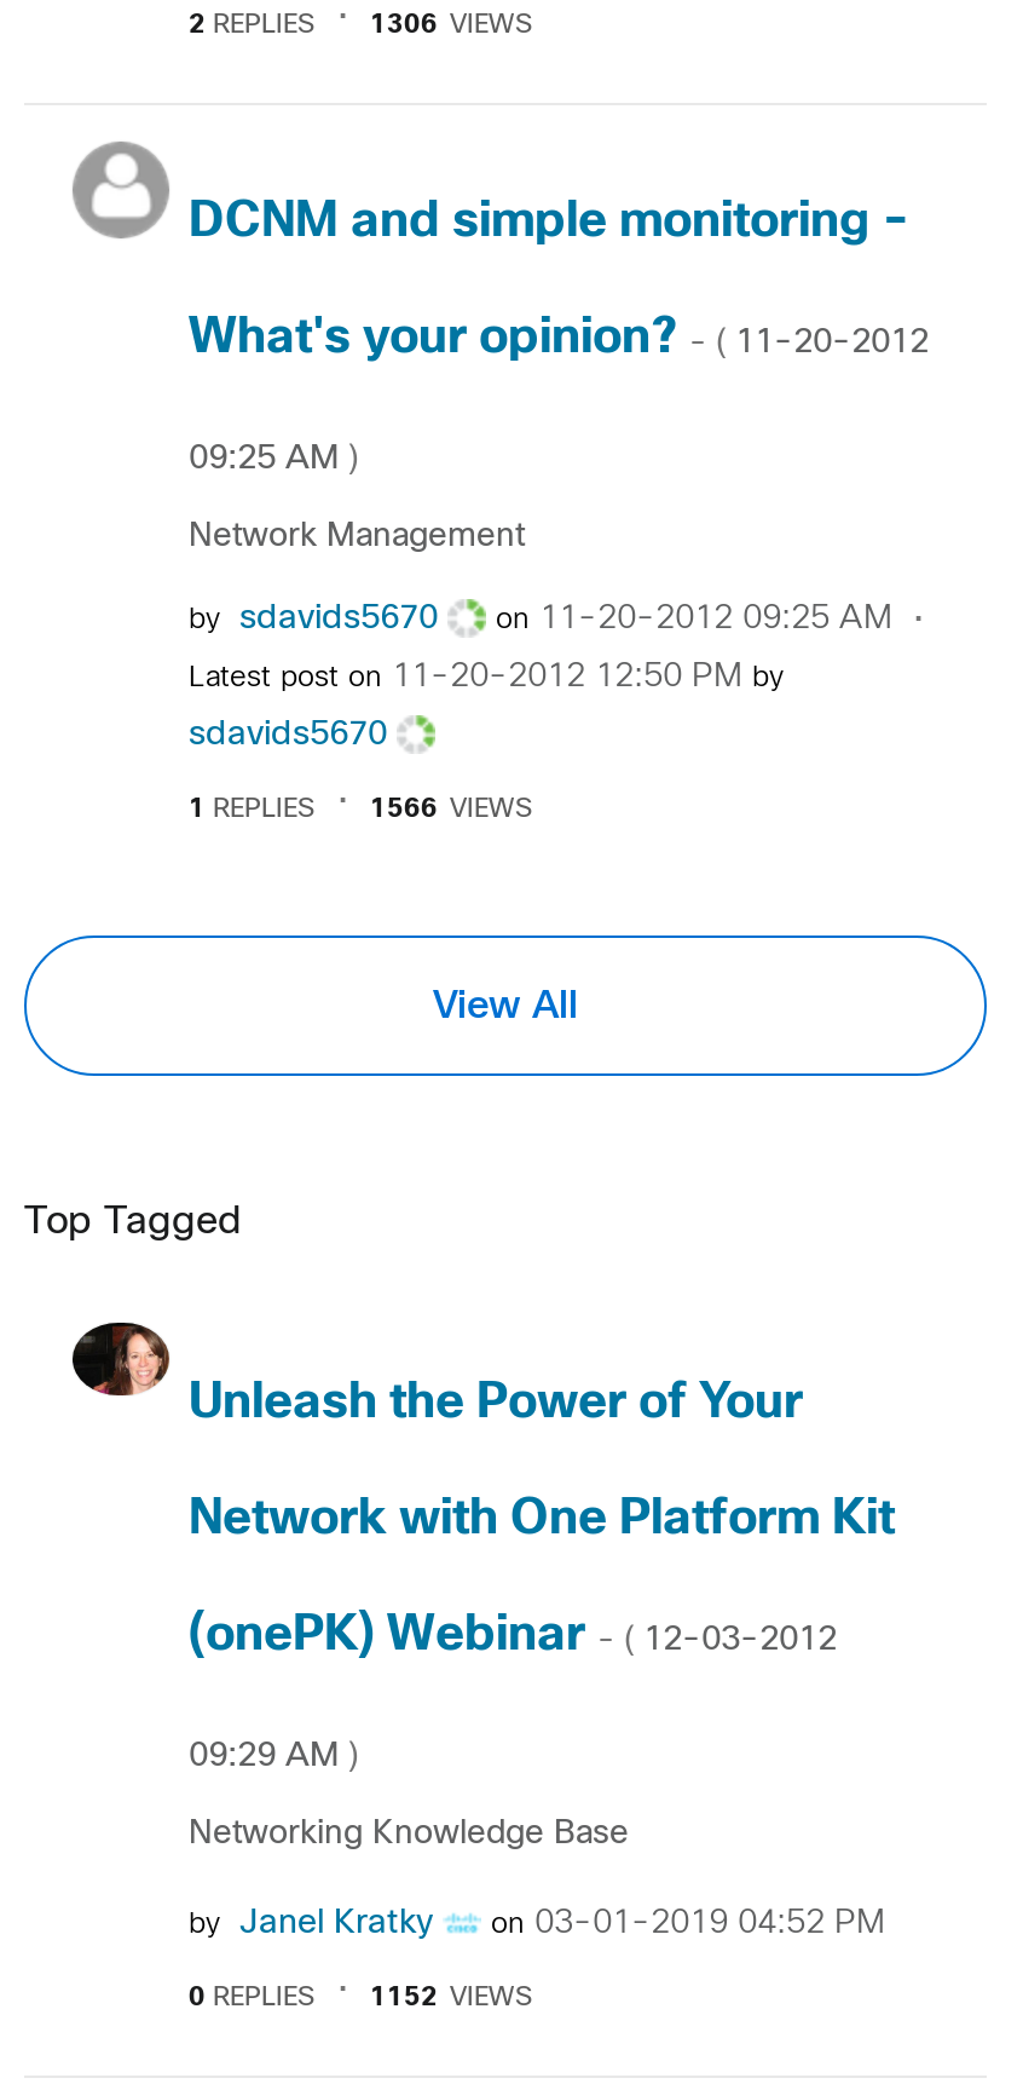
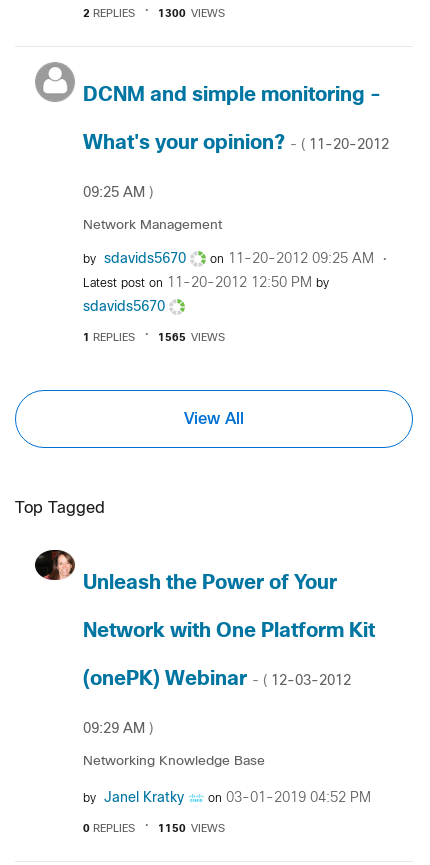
- 1306 VIEWS
+ 1300 VIEWS

- 1566 VIEWS
+ 1565 VIEWS

- 1152 VIEWS
+ 1150 VIEWS
